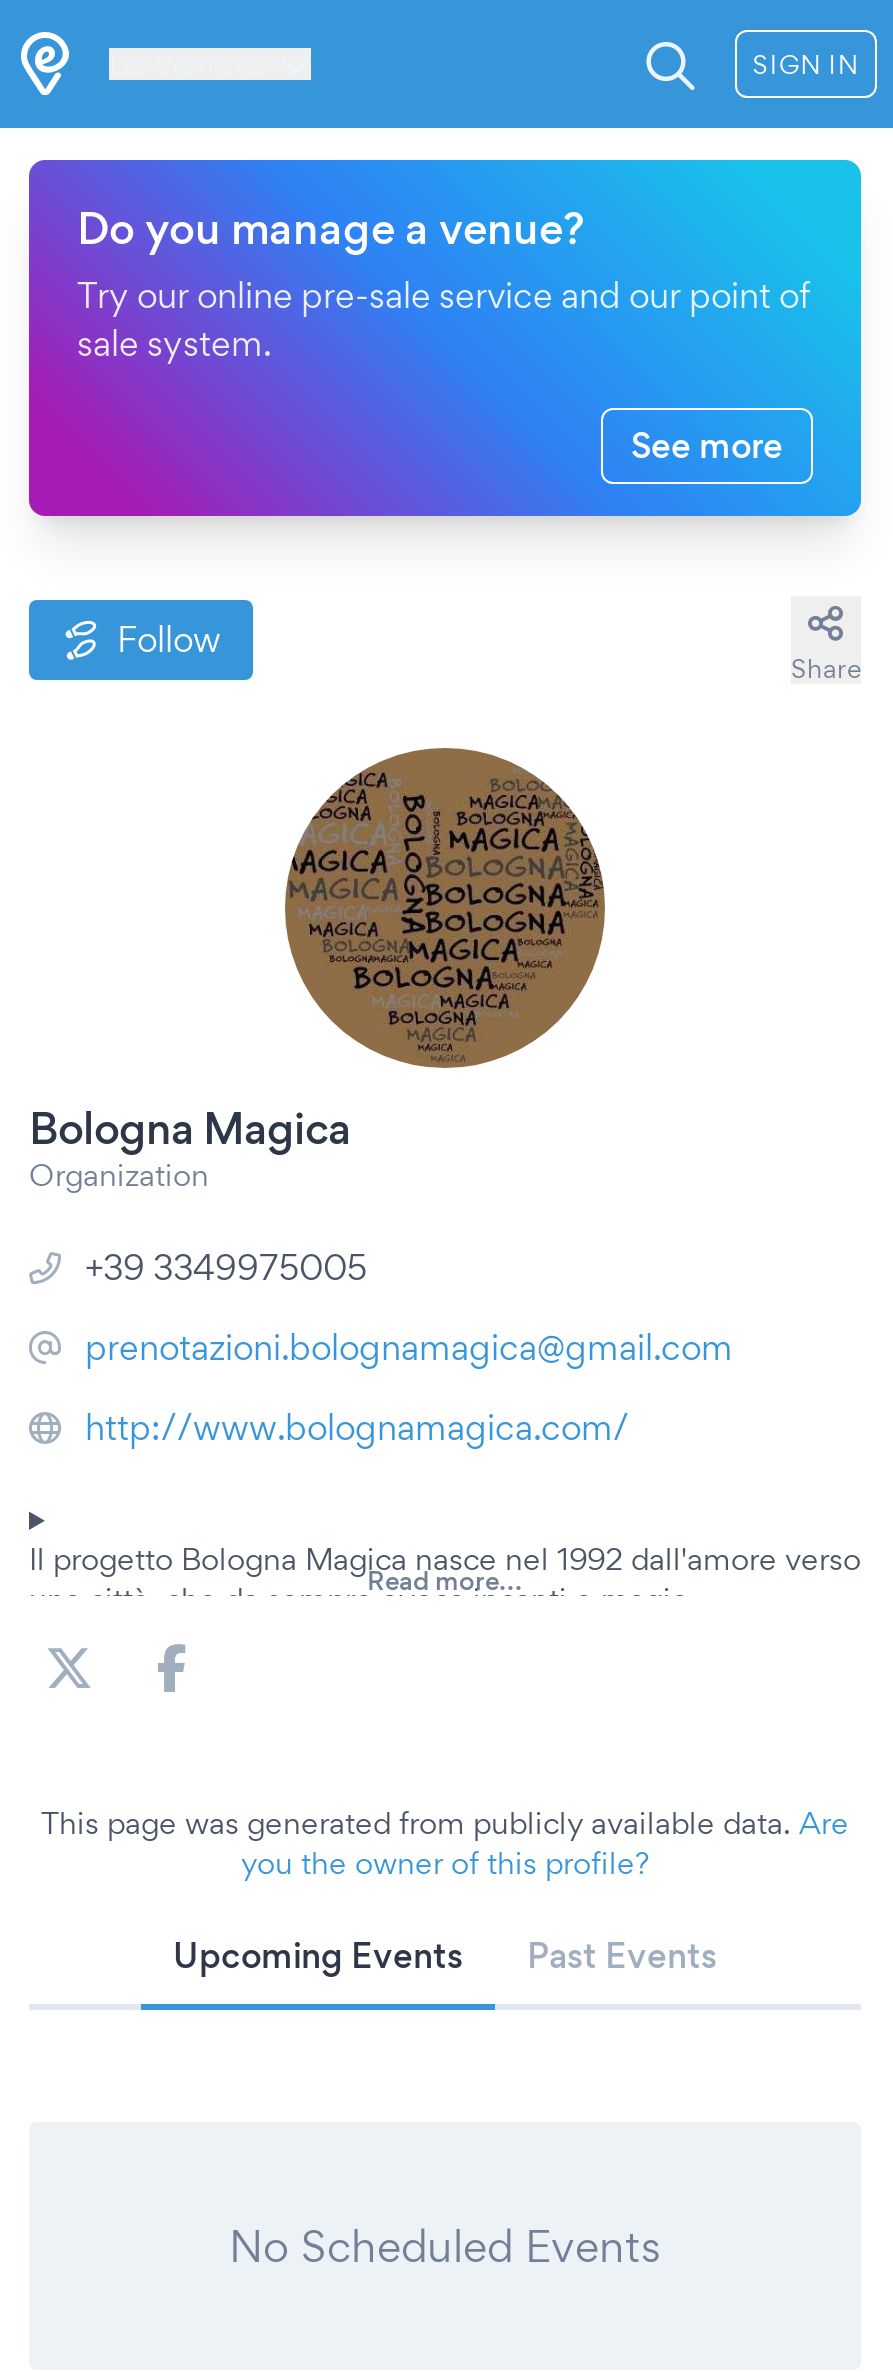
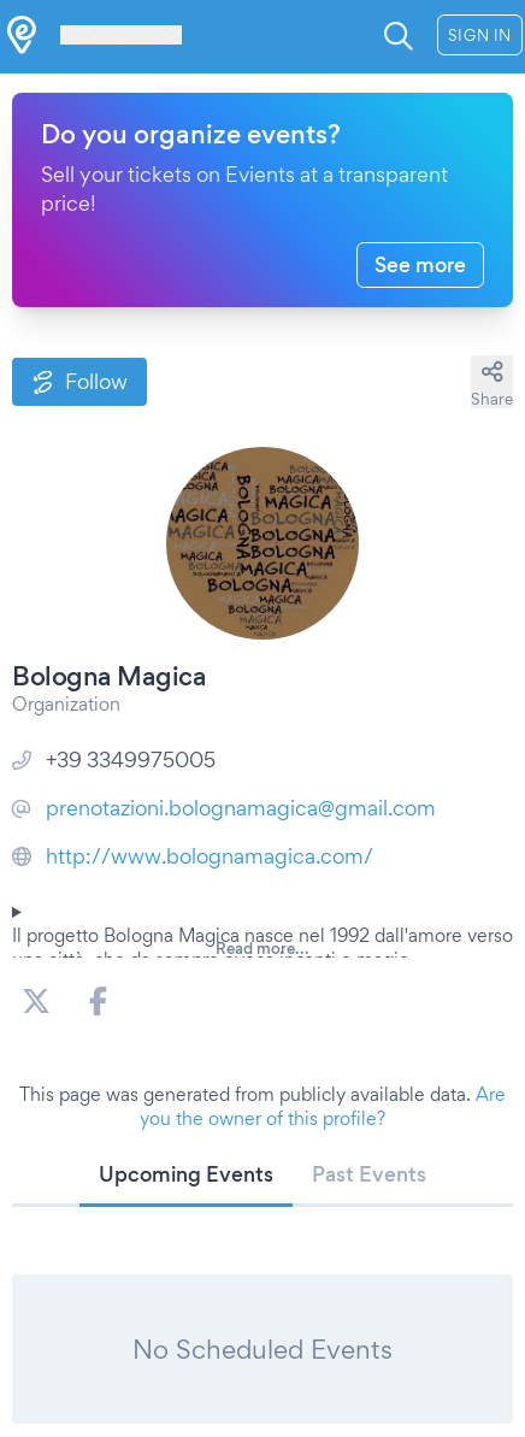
- Do you manage a venue?
- Try our online pre-sale service and our point of
- sale system.
+ Do you organize events?
+ Sell your tickets on Evients at a transparent
+ price!
